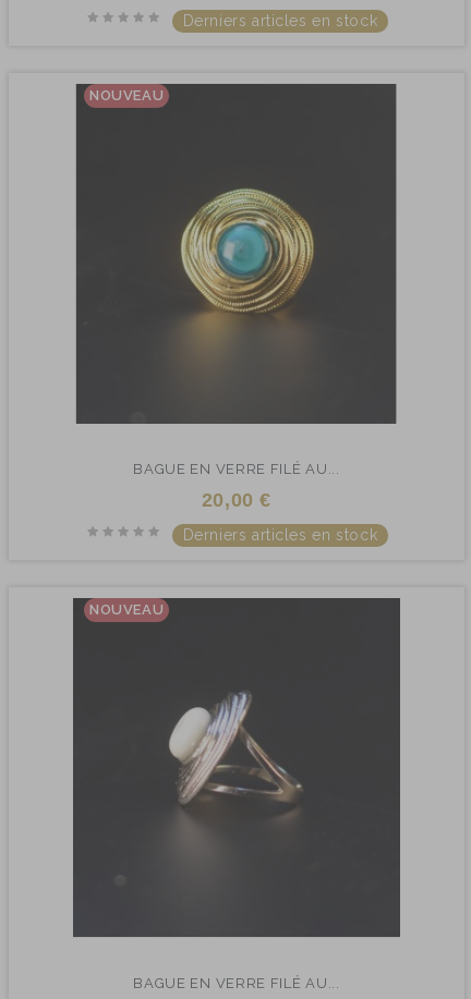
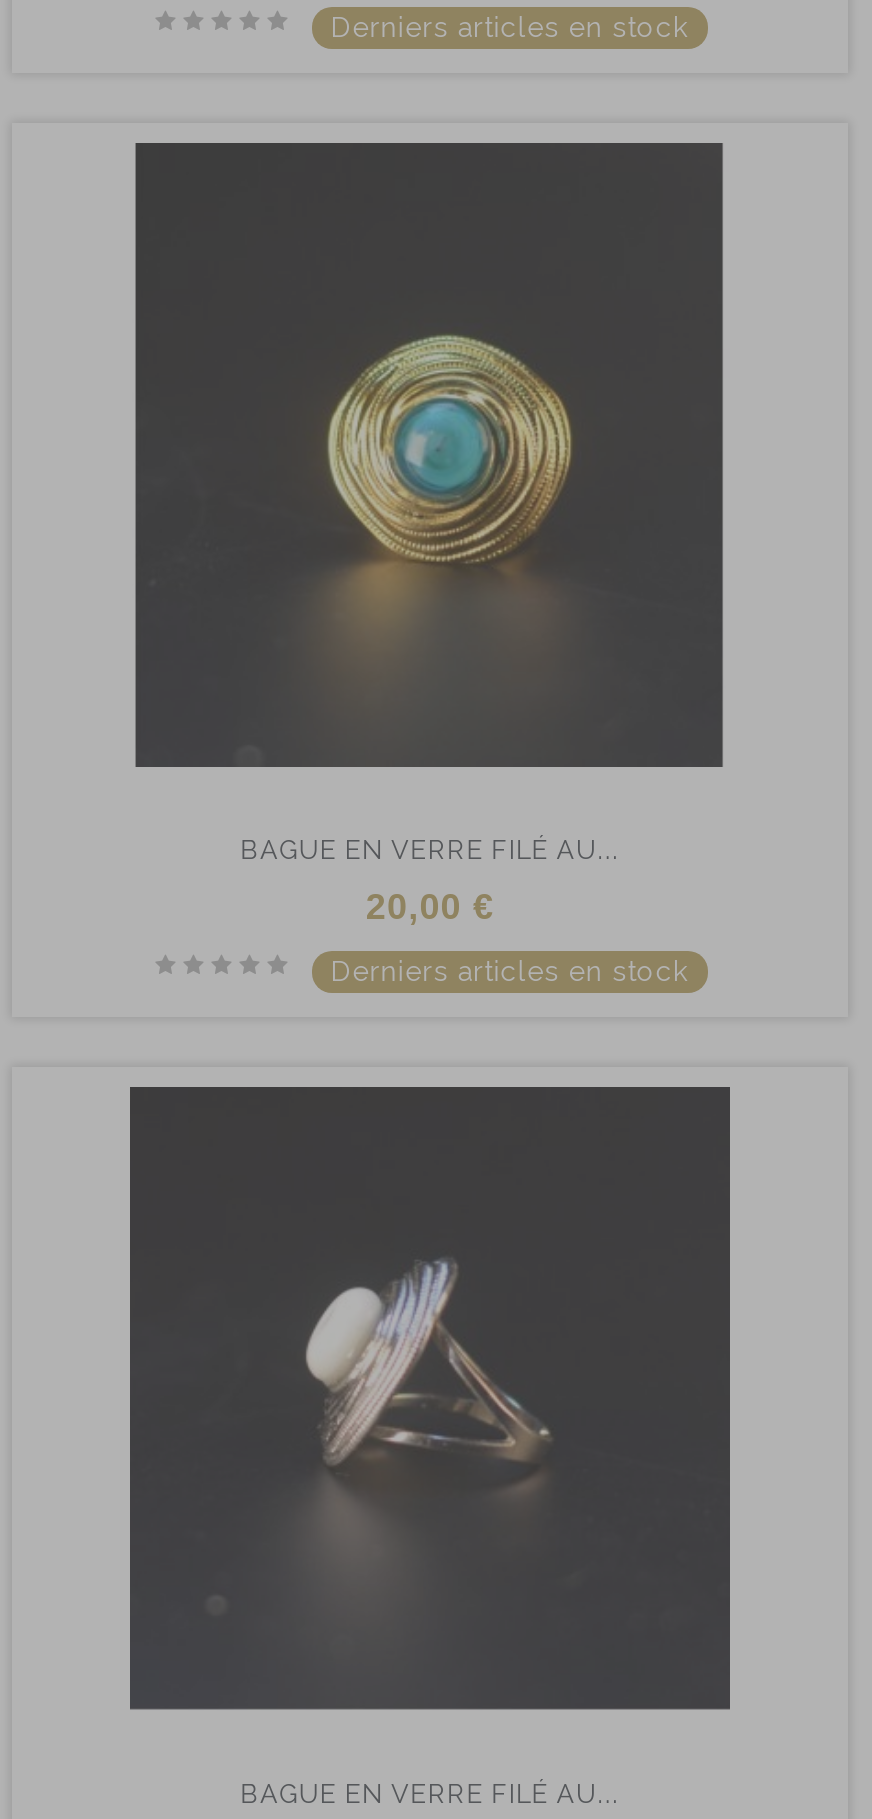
- NOUVEAU

- NOUVEAU
